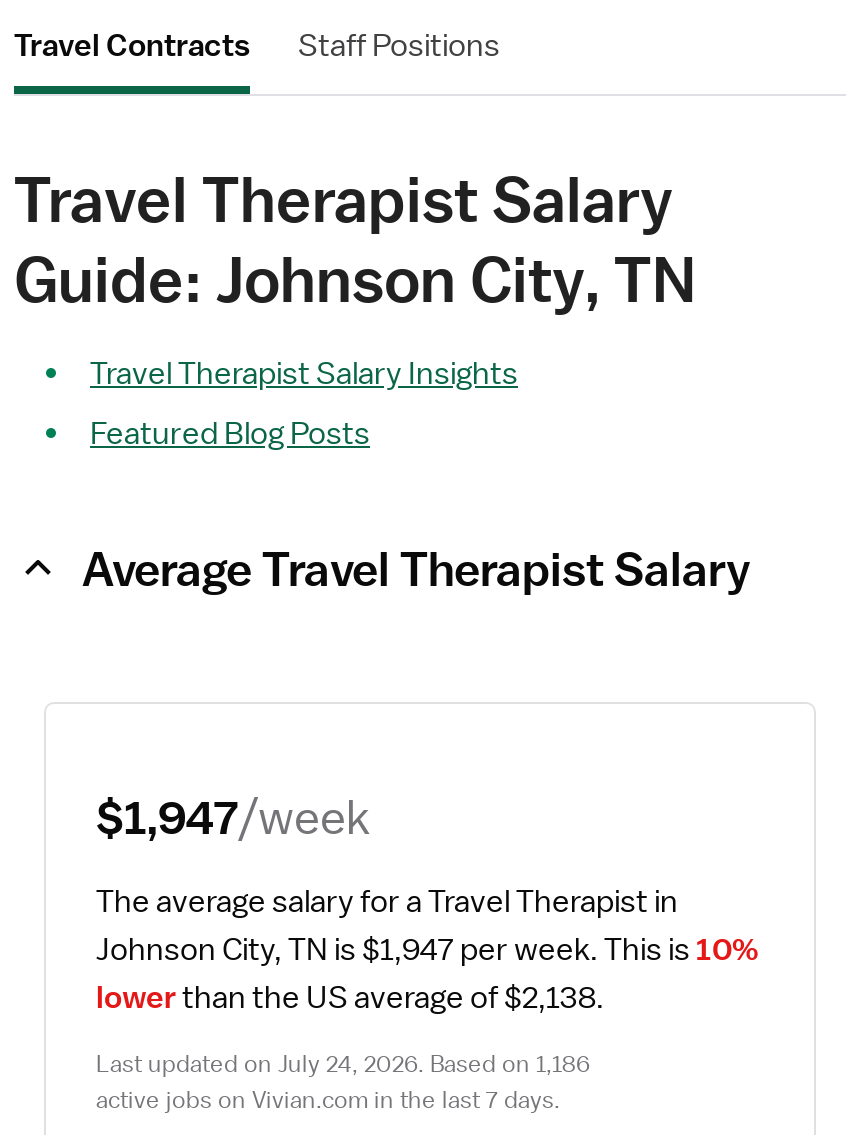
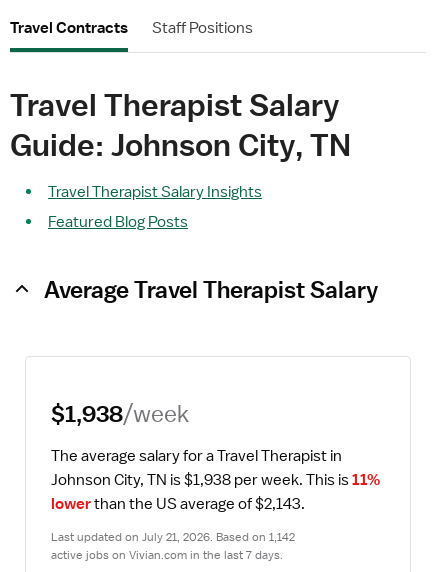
- $1,947/week
+ $1,938/week

- Johnson City, TN is $1,947 per week. This is 10%
+ Johnson City, TN is $1,938 per week. This is 11%

- lowerthan the US average of $2,138.
+ lowerthan the US average of $2,143.

- Last updated on July 24, 2026. Based on 1,186
+ Last updated on July 21, 2026. Based on 1,142
